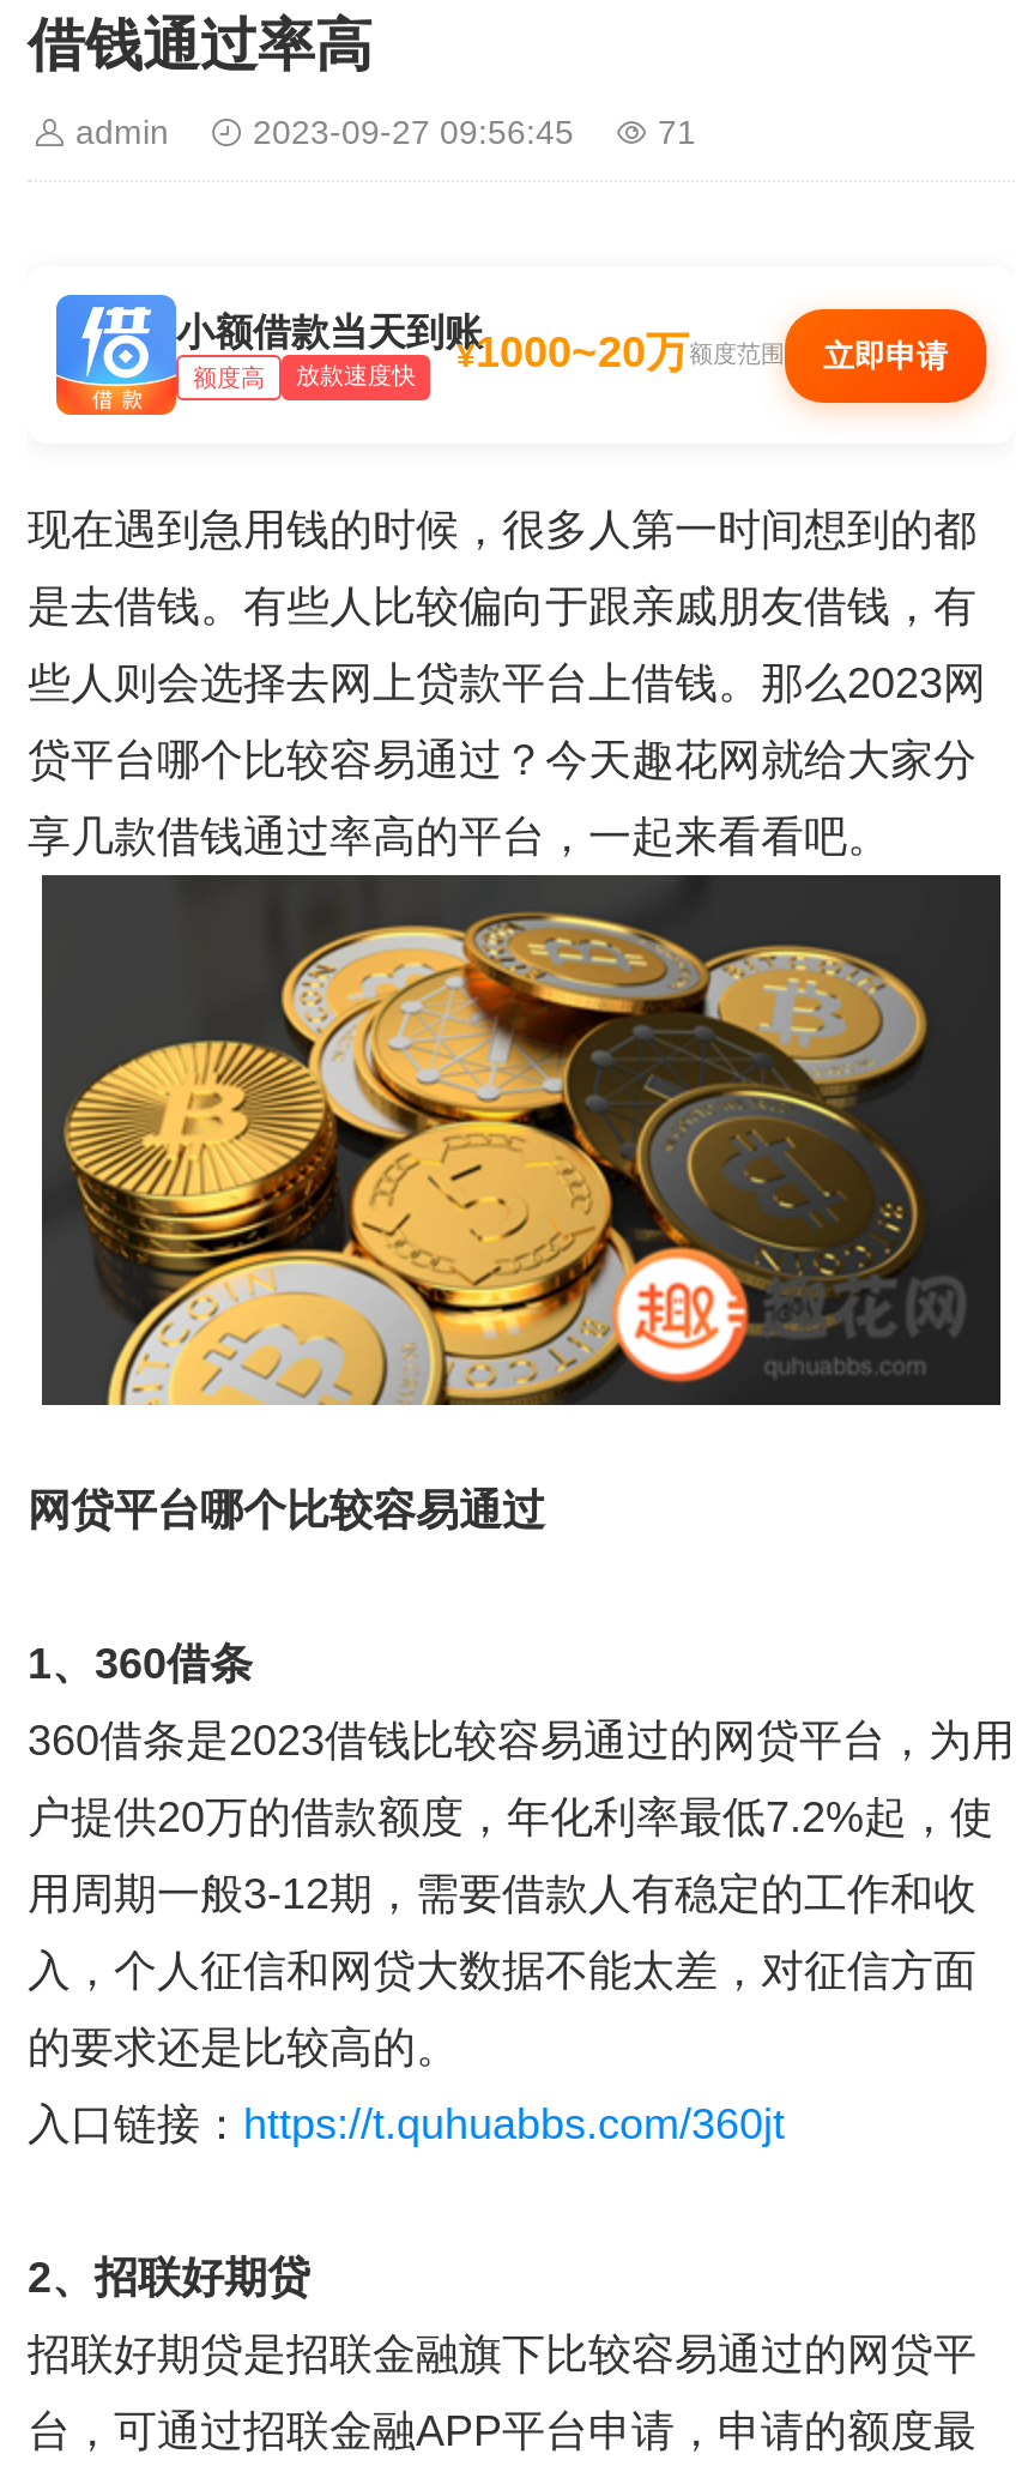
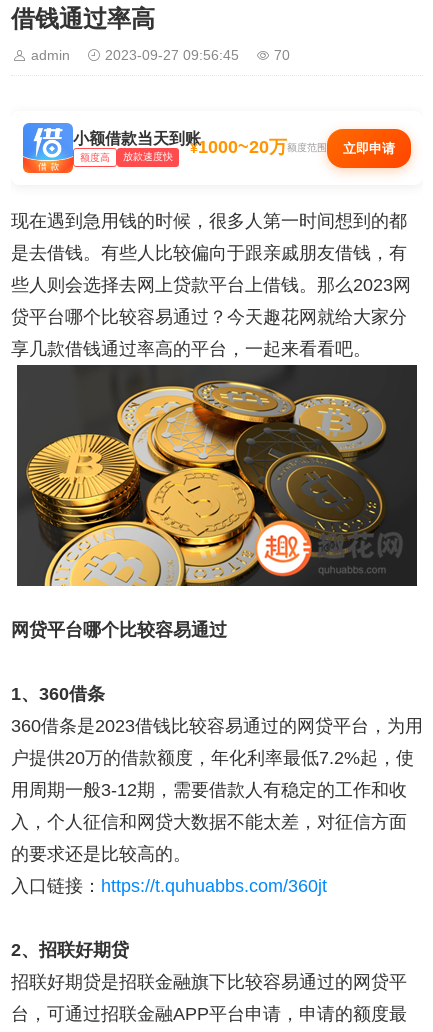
- 71
+ 70
